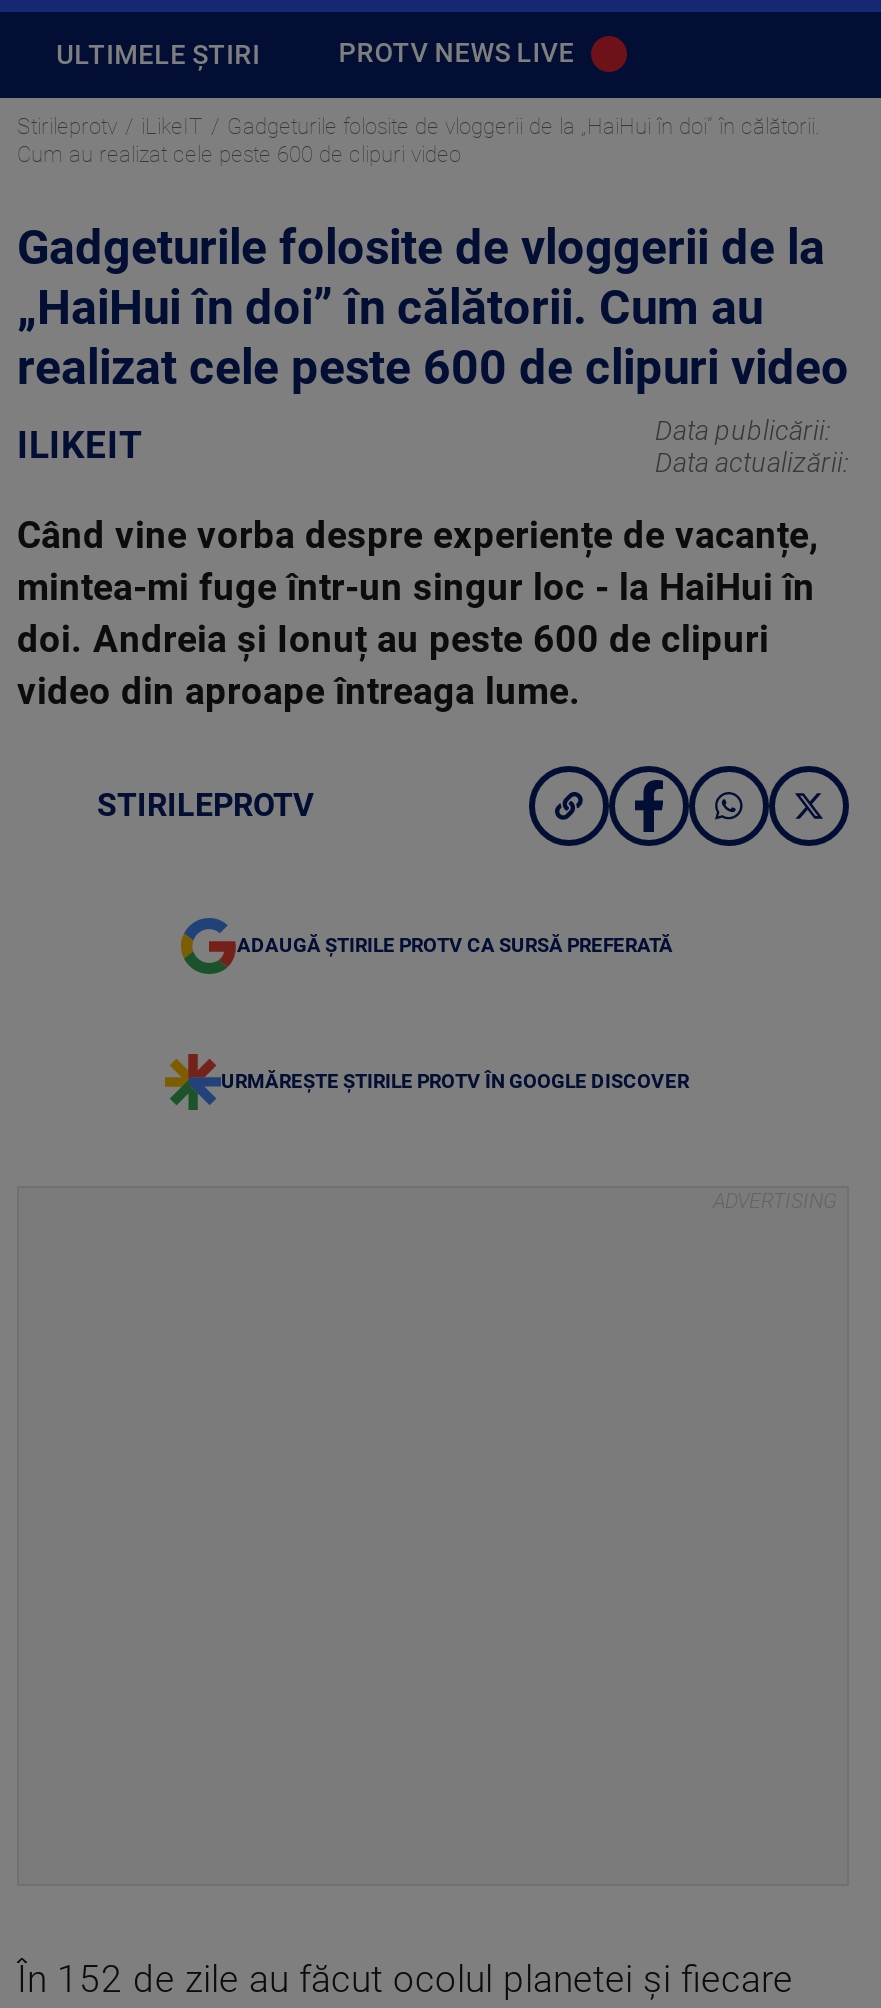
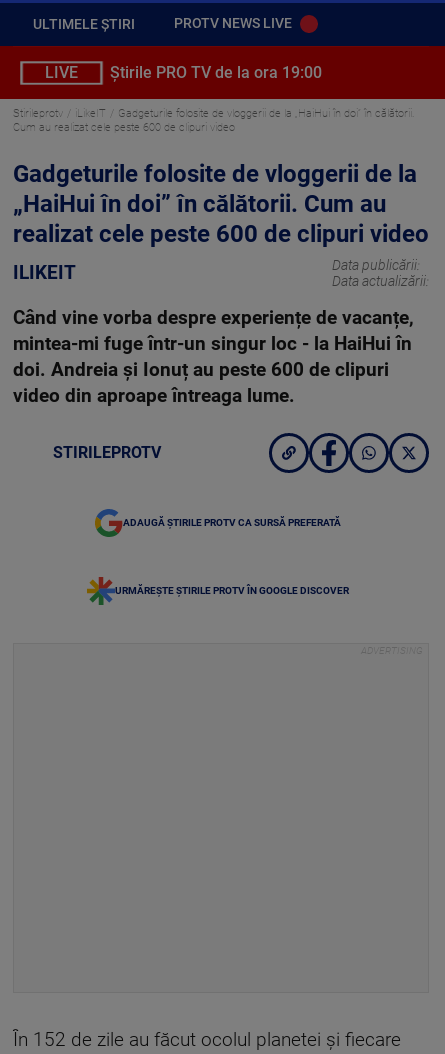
+ LIVE
+ Știrile PRO TV de la ora 19:00
